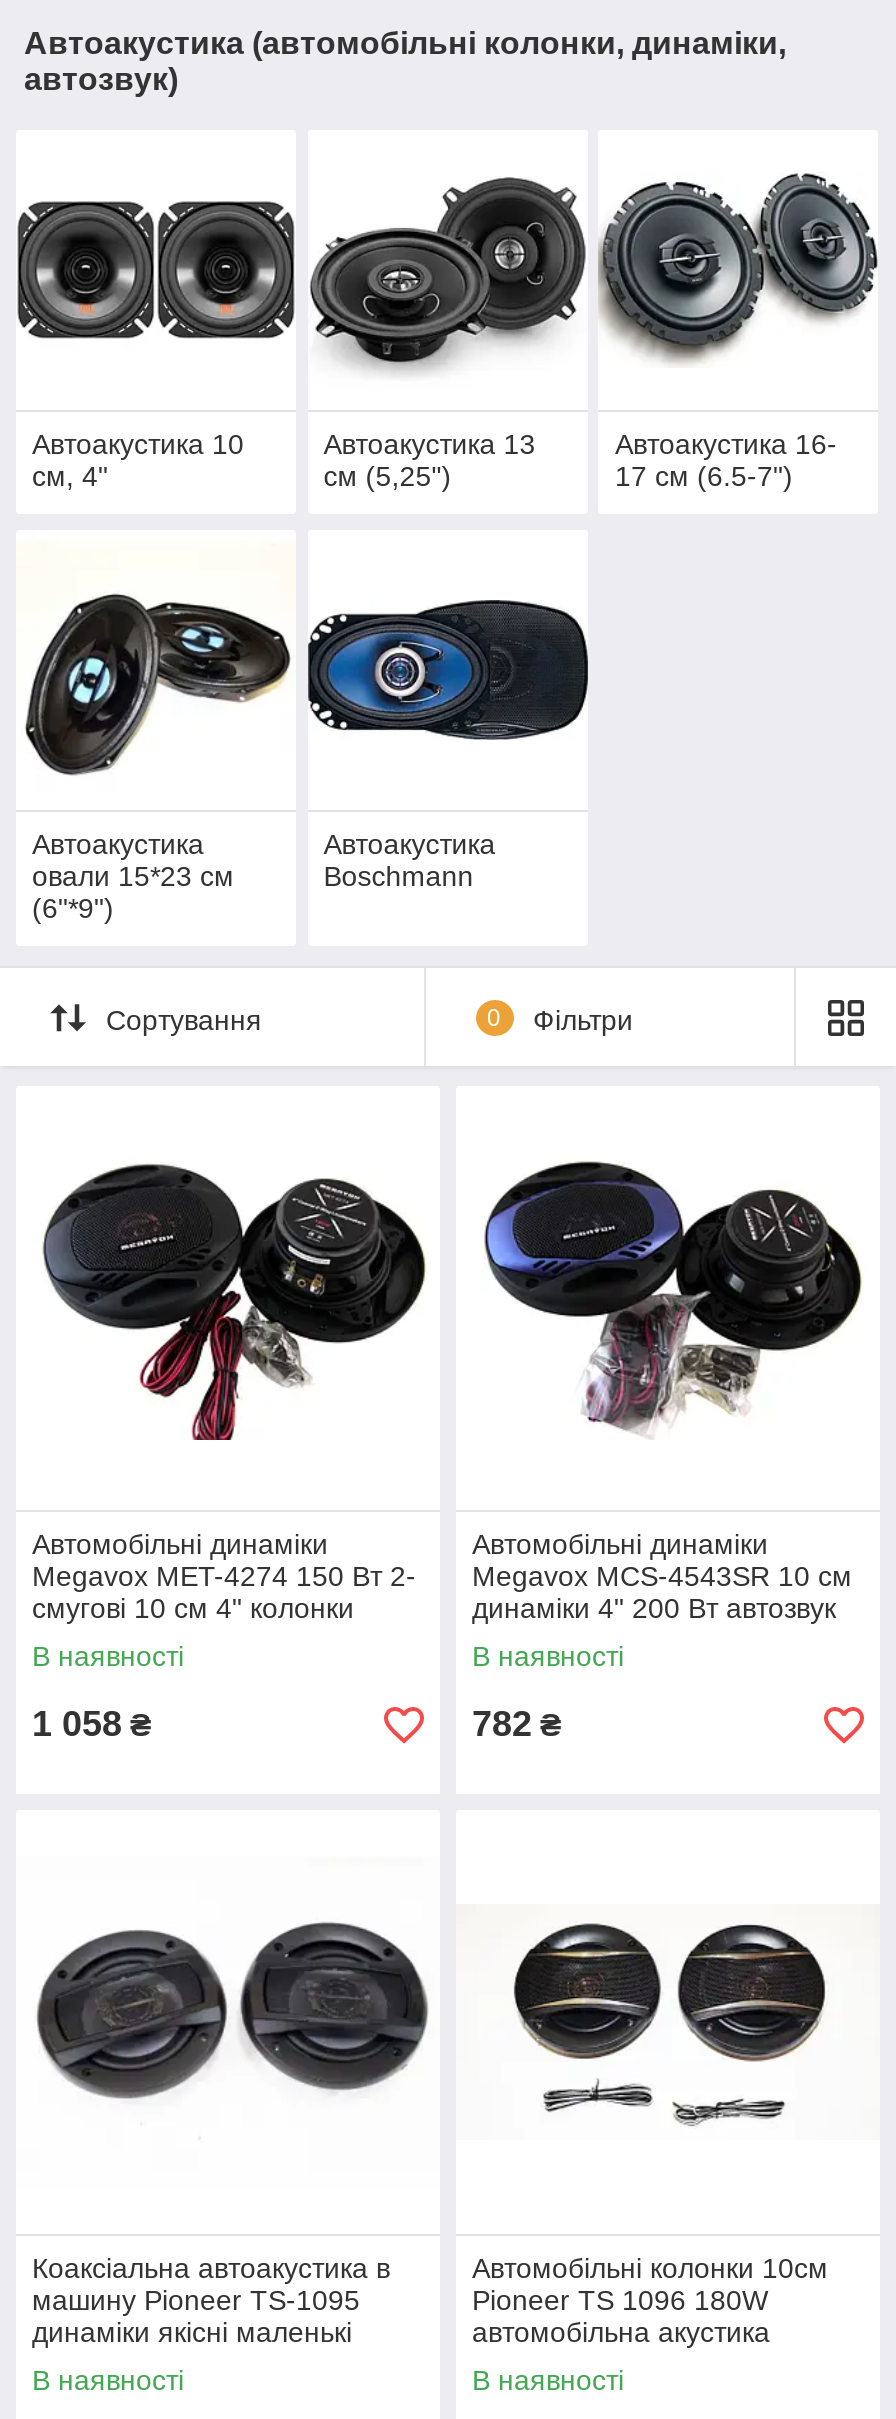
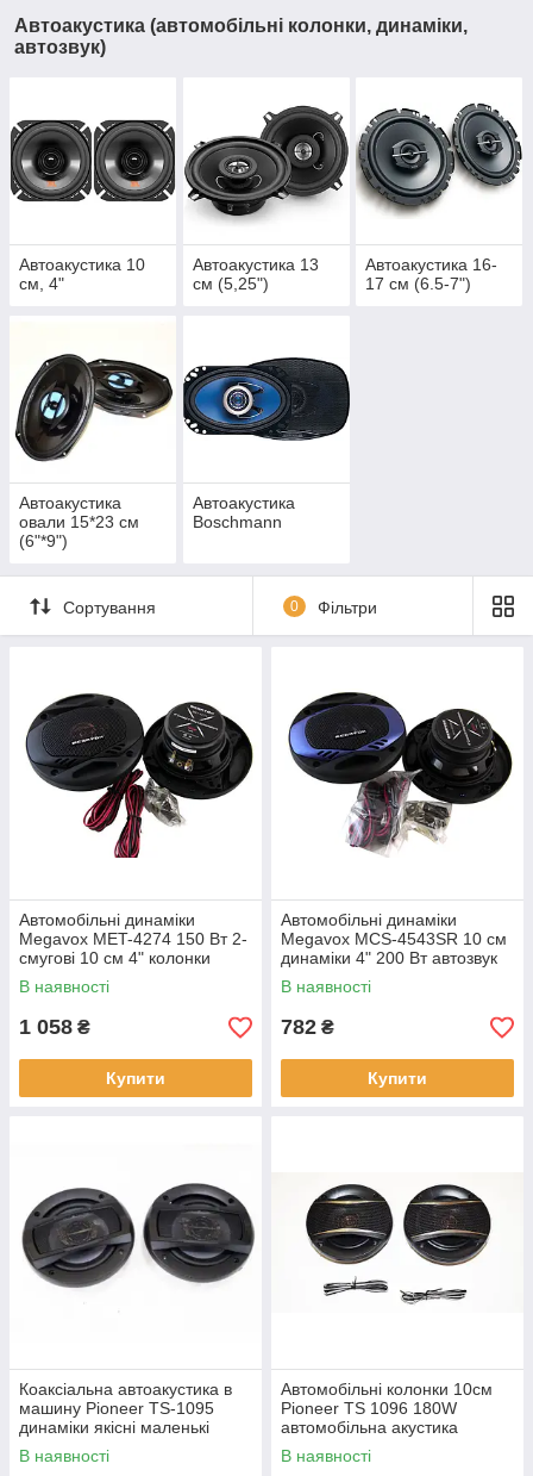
+ Купити

+ Купити
